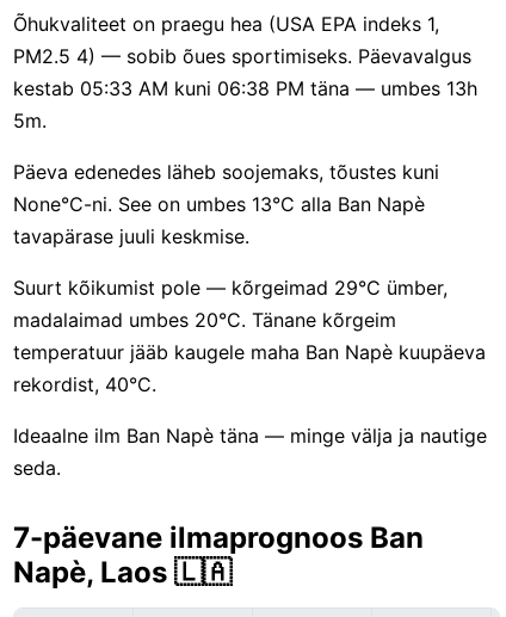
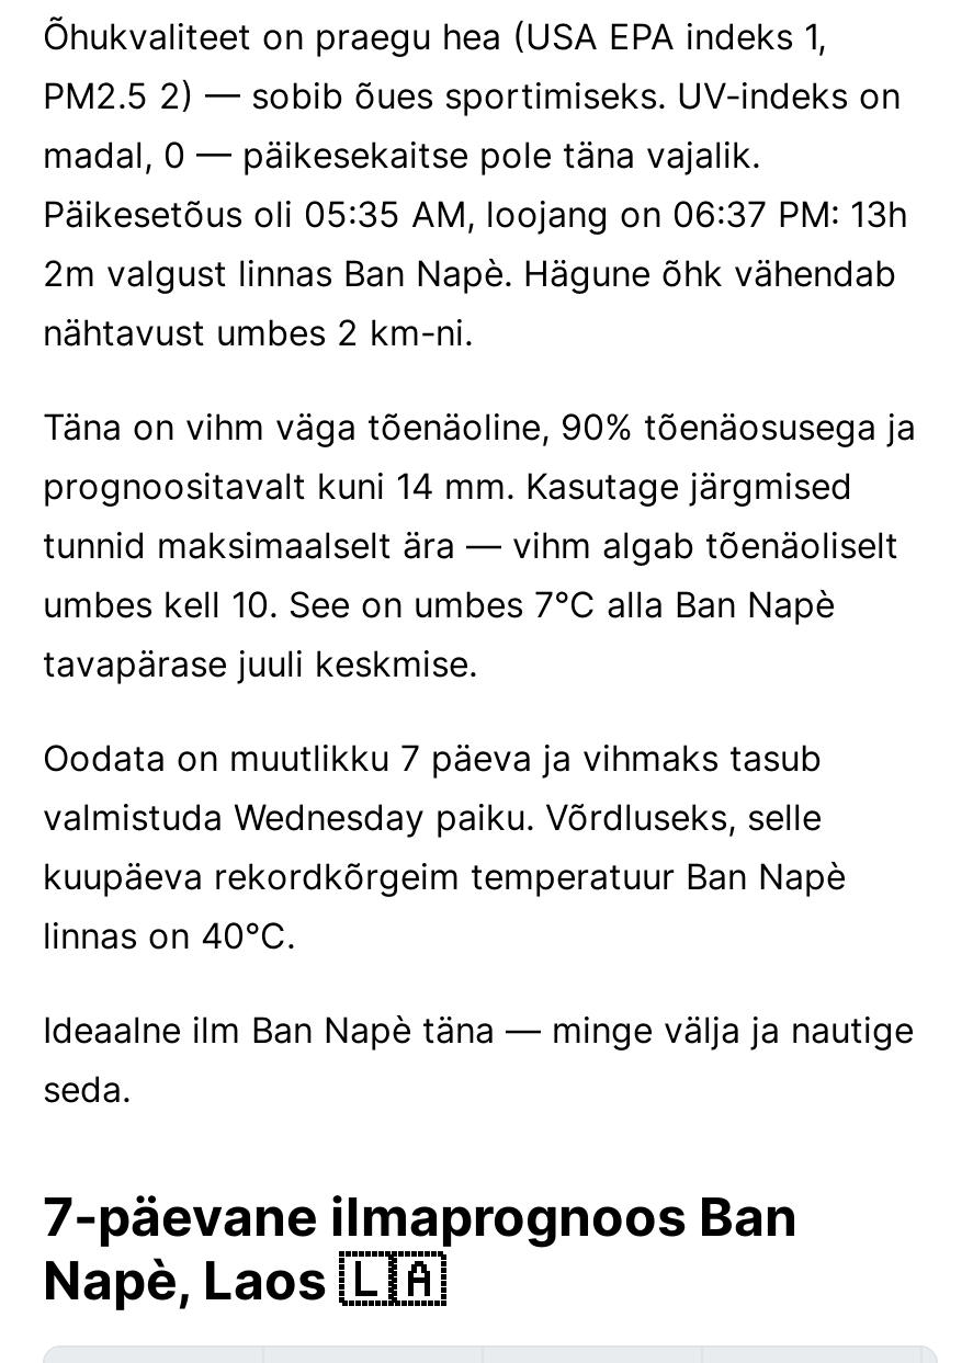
- PM2.5 4) — sobib õues sportimiseks. Päevavalgus
- kestab 05:33 AM kuni 06:38 PM täna — umbes 13h
- 5m.
+ PM2.5 2) — sobib õues sportimiseks. UV-indeks on
+ madal, 0 — päikesekaitse pole täna vajalik.
+ Päikesetõus oli 05:35 AM, loojang on 06:37 PM: 13h
+ 2m valgust linnas Ban Napè. Hägune õhk vähendab
+ nähtavust umbes 2 km-ni.

- Päeva edenedes läheb soojemaks, tõustes kuni
- None°C-ni. See on umbes 13°C alla Ban Napè
+ Täna on vihm väga tõenäoline, 90% tõenäosusega ja
+ prognoositavalt kuni 14 mm. Kasutage järgmised
+ tunnid maksimaalselt ära — vihm algab tõenäoliselt
+ umbes kell 10. See on umbes 7°C alla Ban Napè

- Suurt kõikumist pole — kõrgeimad 29°C ümber,
- madalaimad umbes 20°C. Tänane kõrgeim
- temperatuur jääb kaugele maha Ban Napè kuupäeva
- rekordist, 40°C.
+ Oodata on muutlikku 7 päeva ja vihmaks tasub
+ valmistuda Wednesday paiku. Võrdluseks, selle
+ kuupäeva rekordkõrgeim temperatuur Ban Napè
+ linnas on 40°C.
